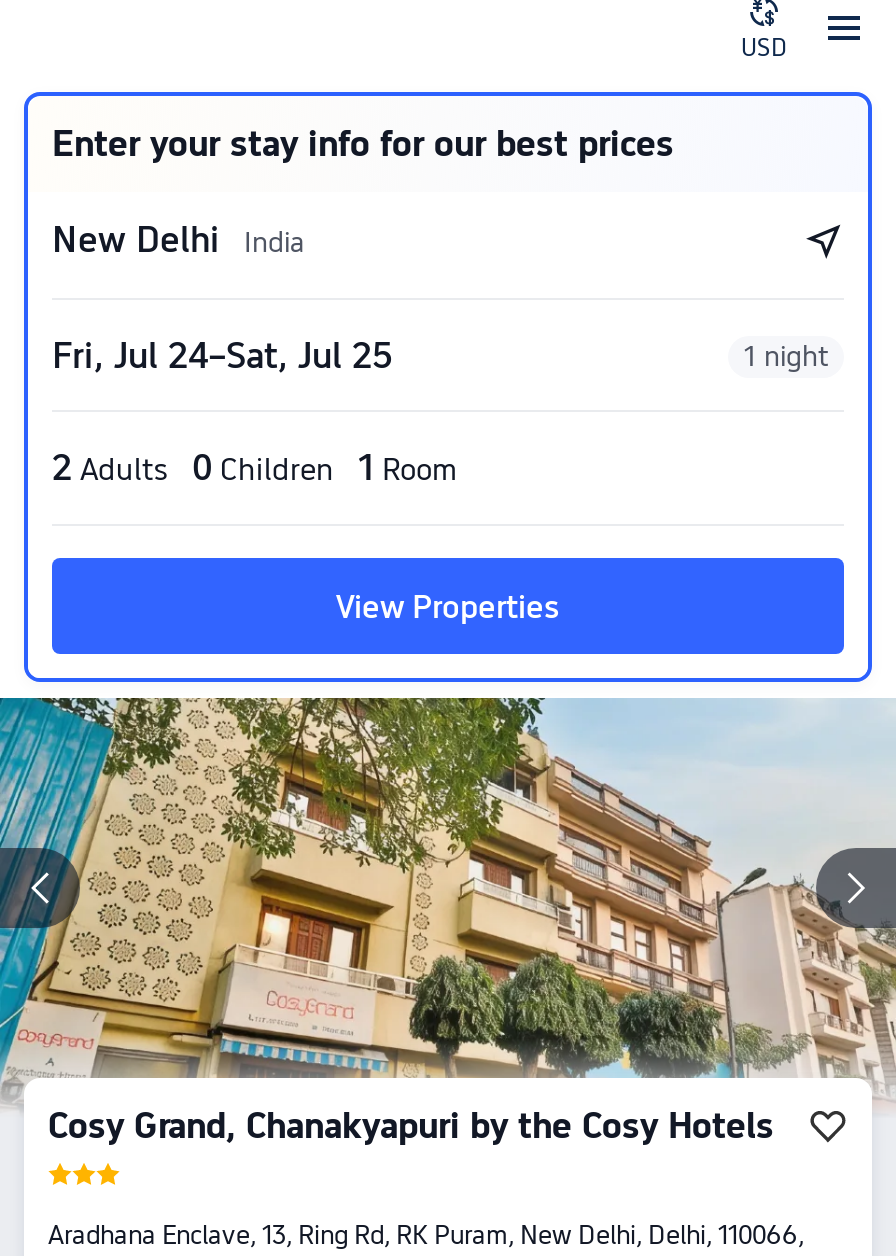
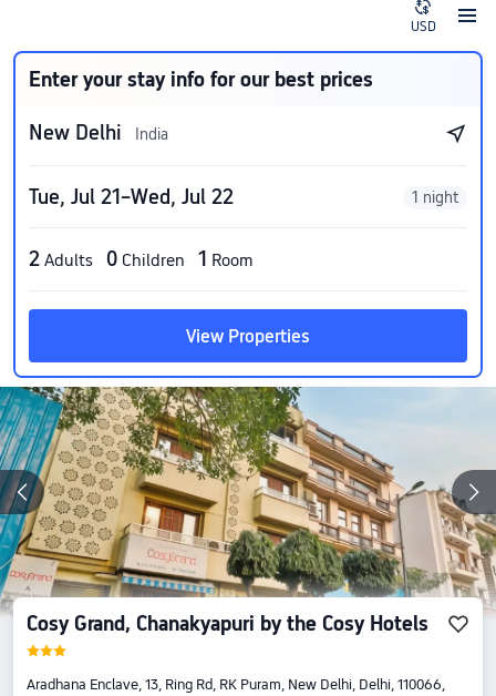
- Fri, Jul 24–Sat, Jul 25
+ Tue, Jul 21–Wed, Jul 22
